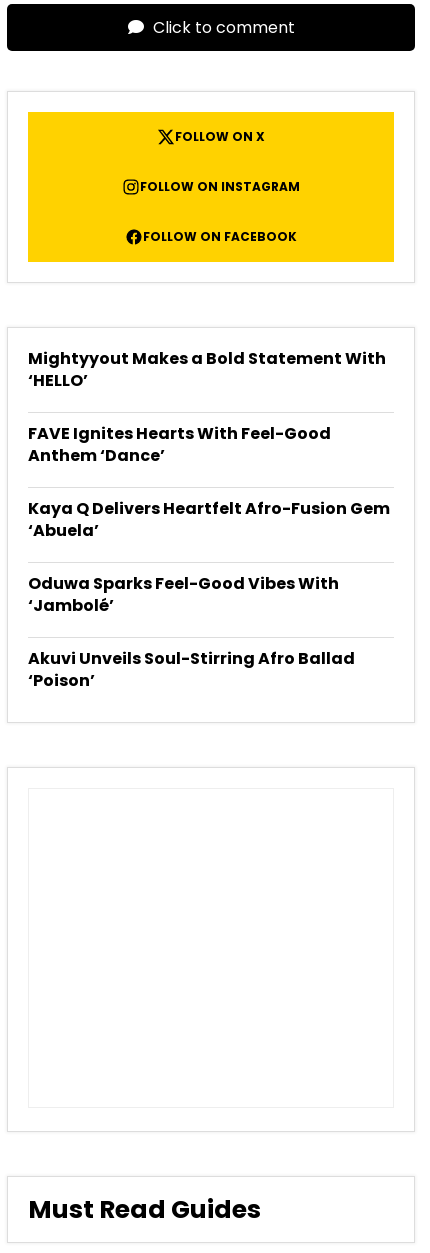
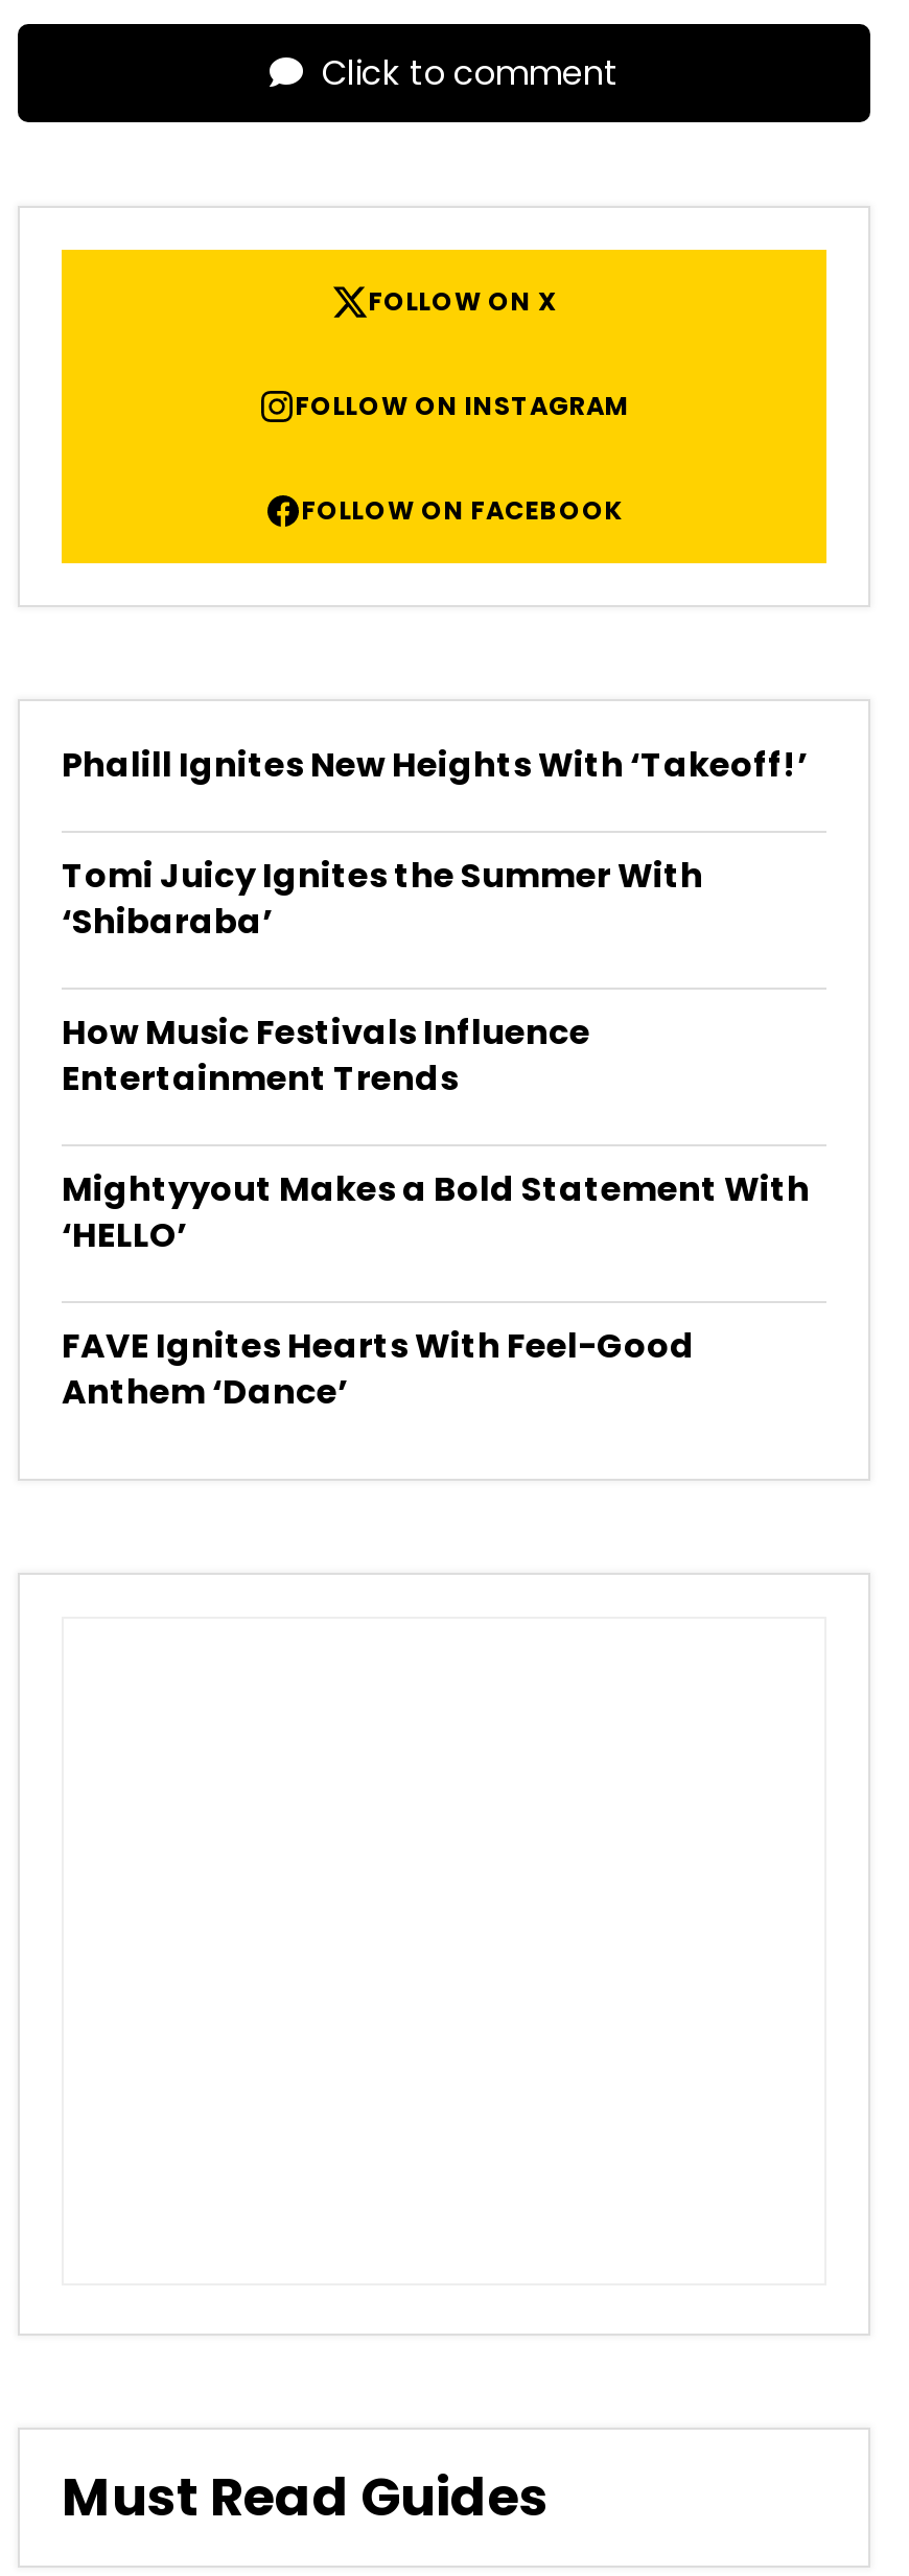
+ Phalill Ignites New Heights With ‘Takeoff!’
+ Tomi Juicy Ignites the Summer With
+ ‘Shibaraba’
+ How Music Festivals Influence
+ Entertainment Trends

moved down: Mightyyout Makes a Bold Statement With | ‘HELLO’ | FAVE Ignites Hearts With Feel-Good | Anthem ‘Dance’

- Kaya Q Delivers Heartfelt Afro-Fusion Gem
- ‘Abuela’
- Oduwa Sparks Feel-Good Vibes With
- ‘Jambolé’
- Akuvi Unveils Soul-Stirring Afro Ballad
- ‘Poison’
